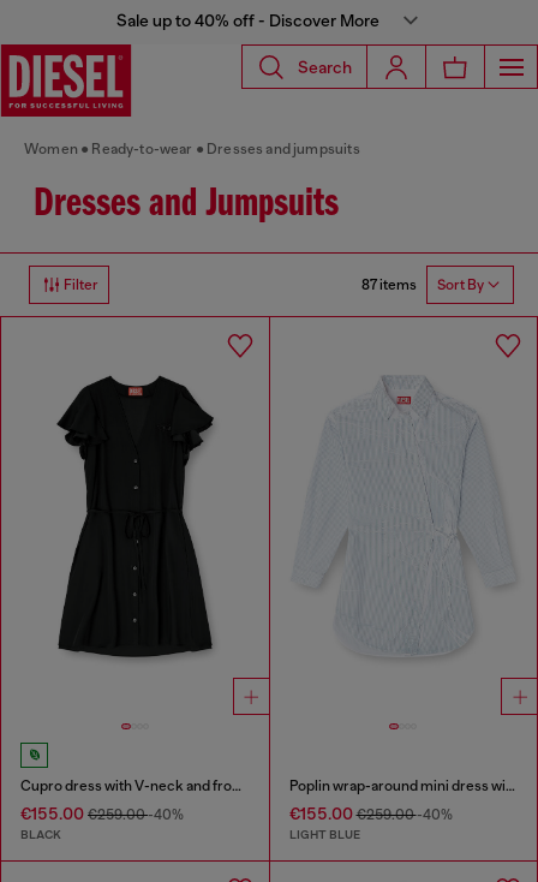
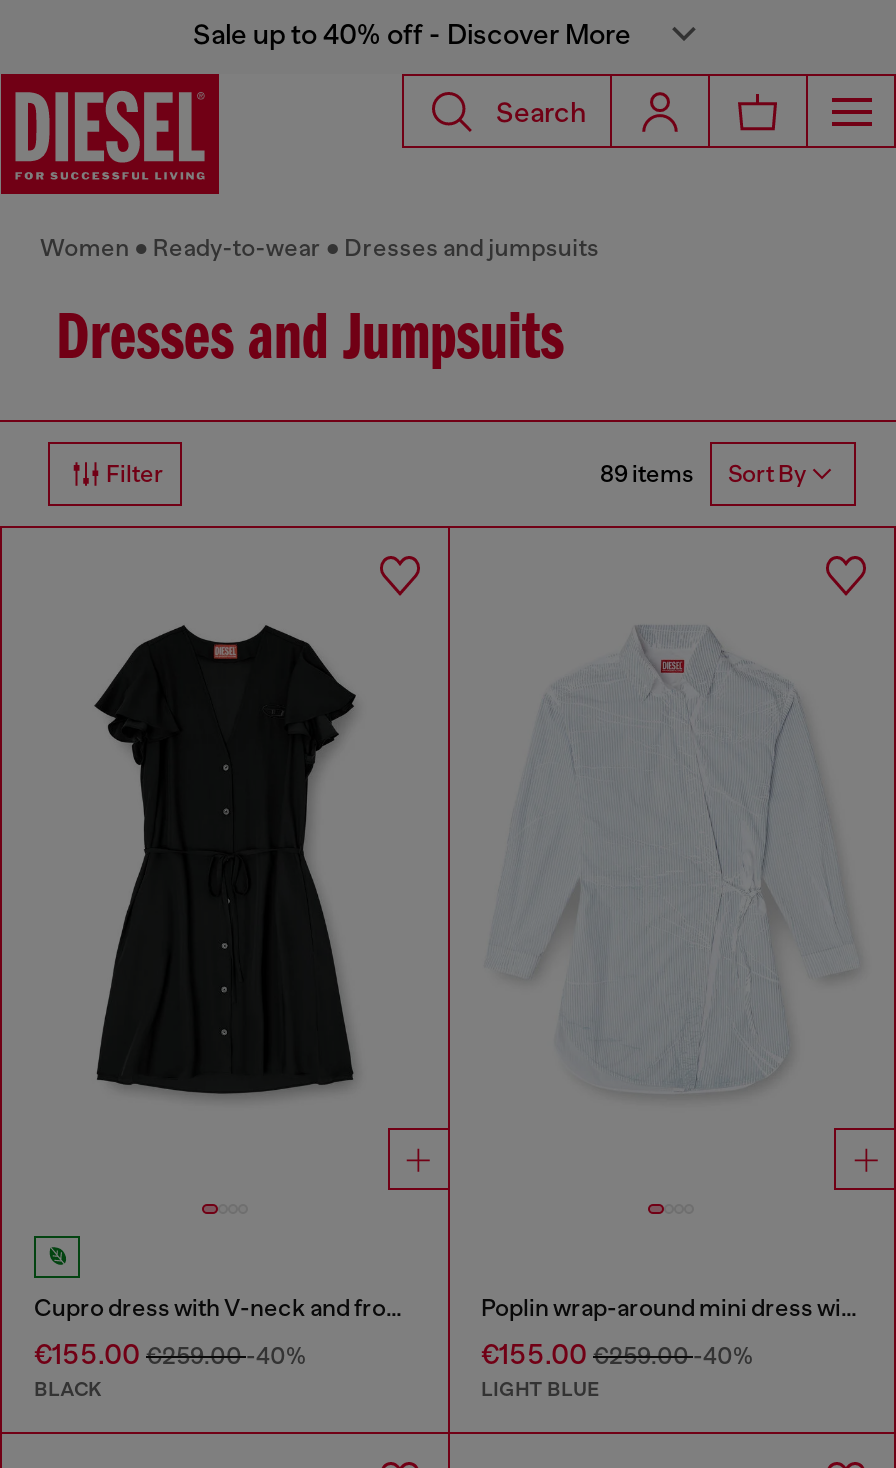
- 87 items Sort By
+ 89 items Sort By
